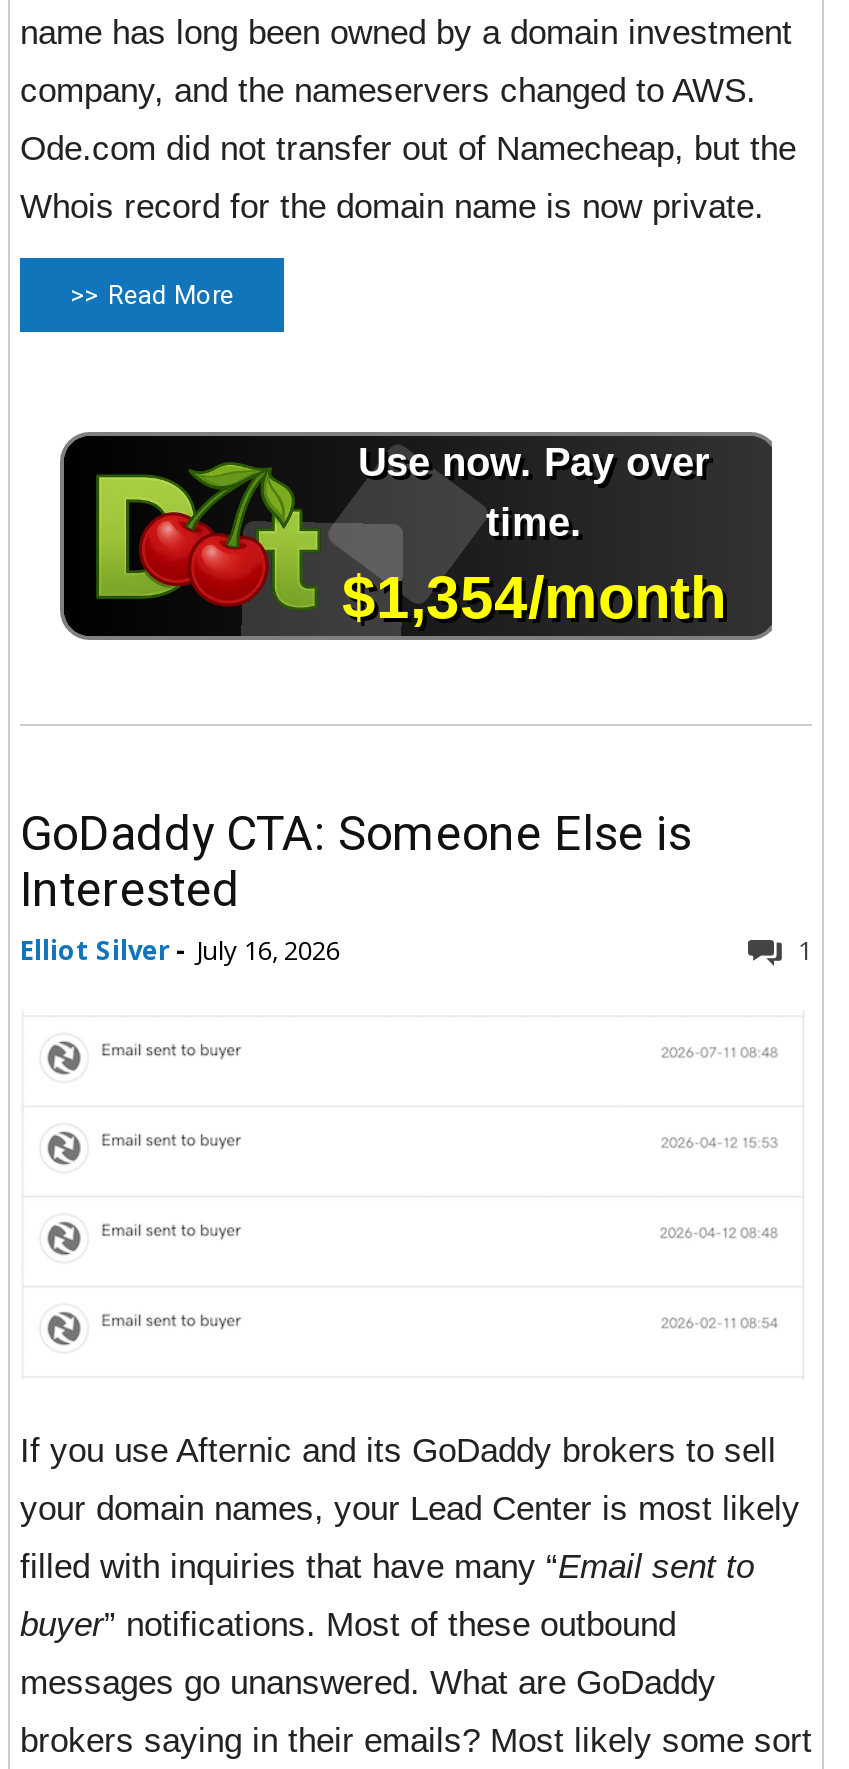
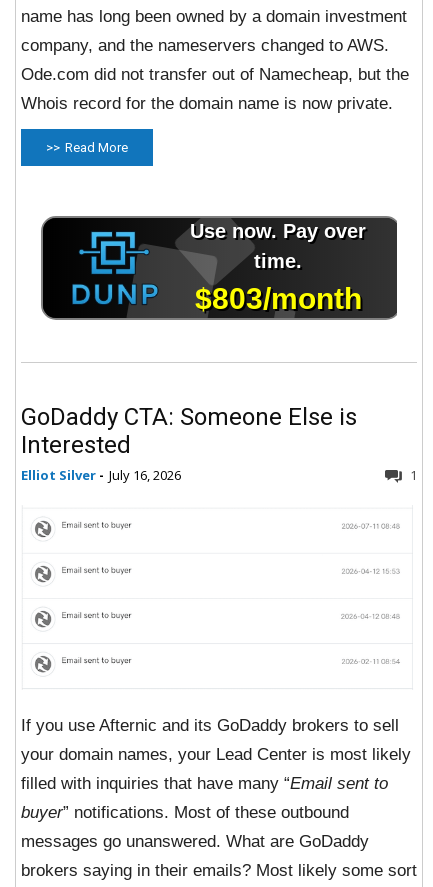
- [image]
+ [image]
